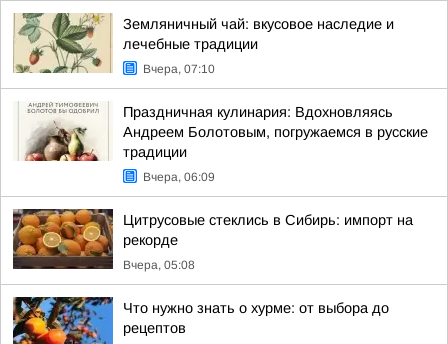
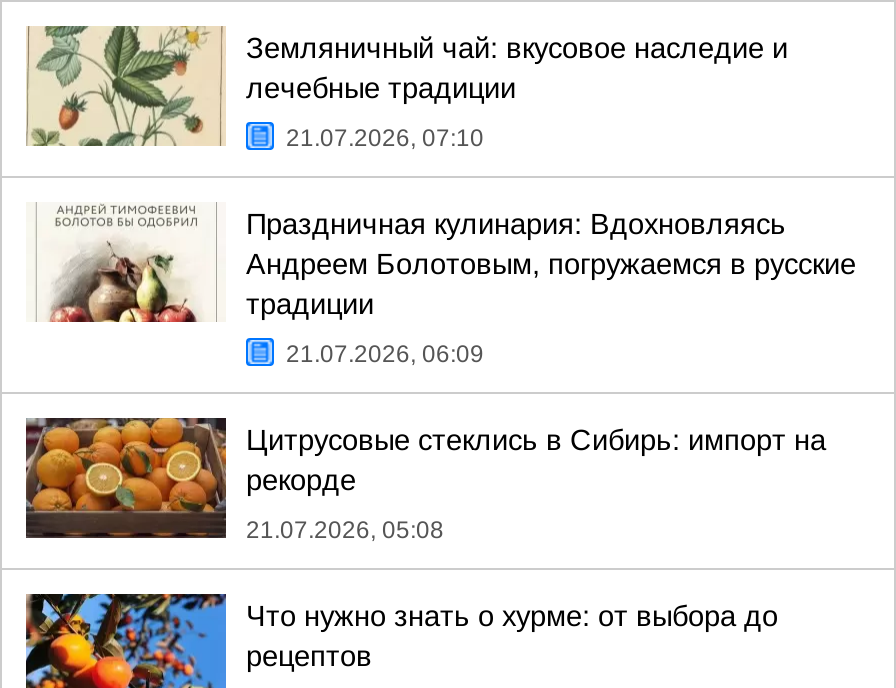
- Вчера, 07:10
+ 21.07.2026, 07:10

- Вчера, 06:09
+ 21.07.2026, 06:09

- Вчера, 05:08
+ 21.07.2026, 05:08
